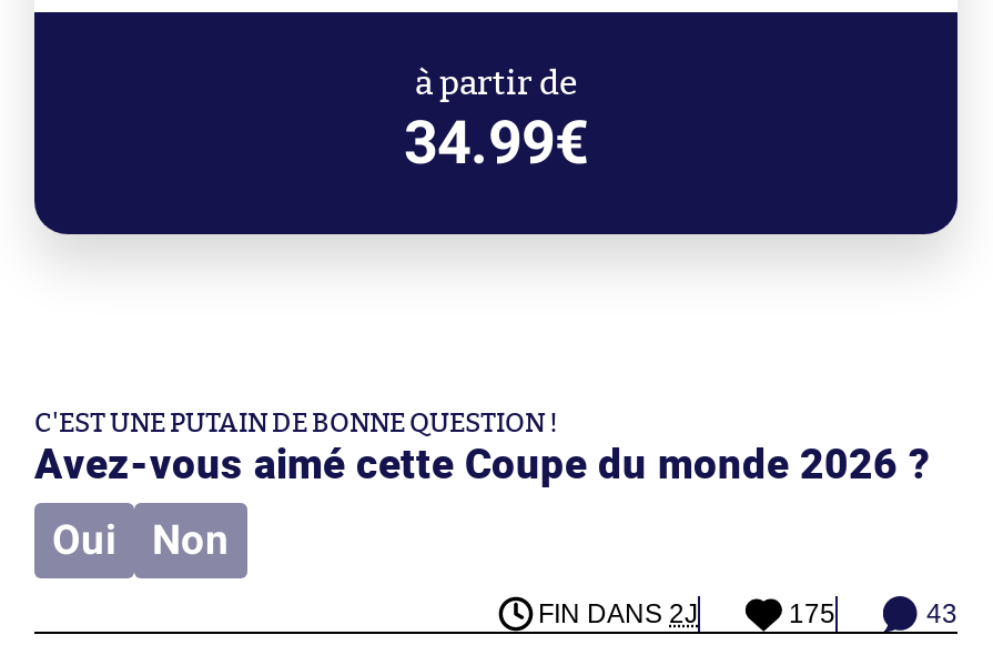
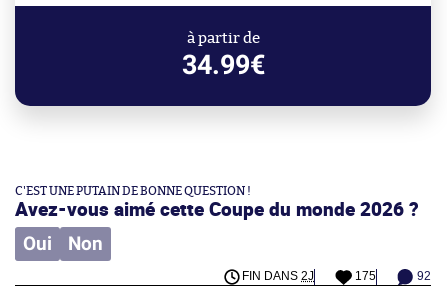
- 43
+ 92
